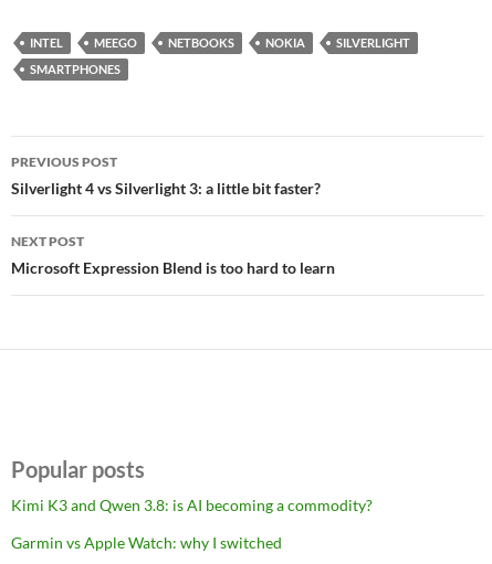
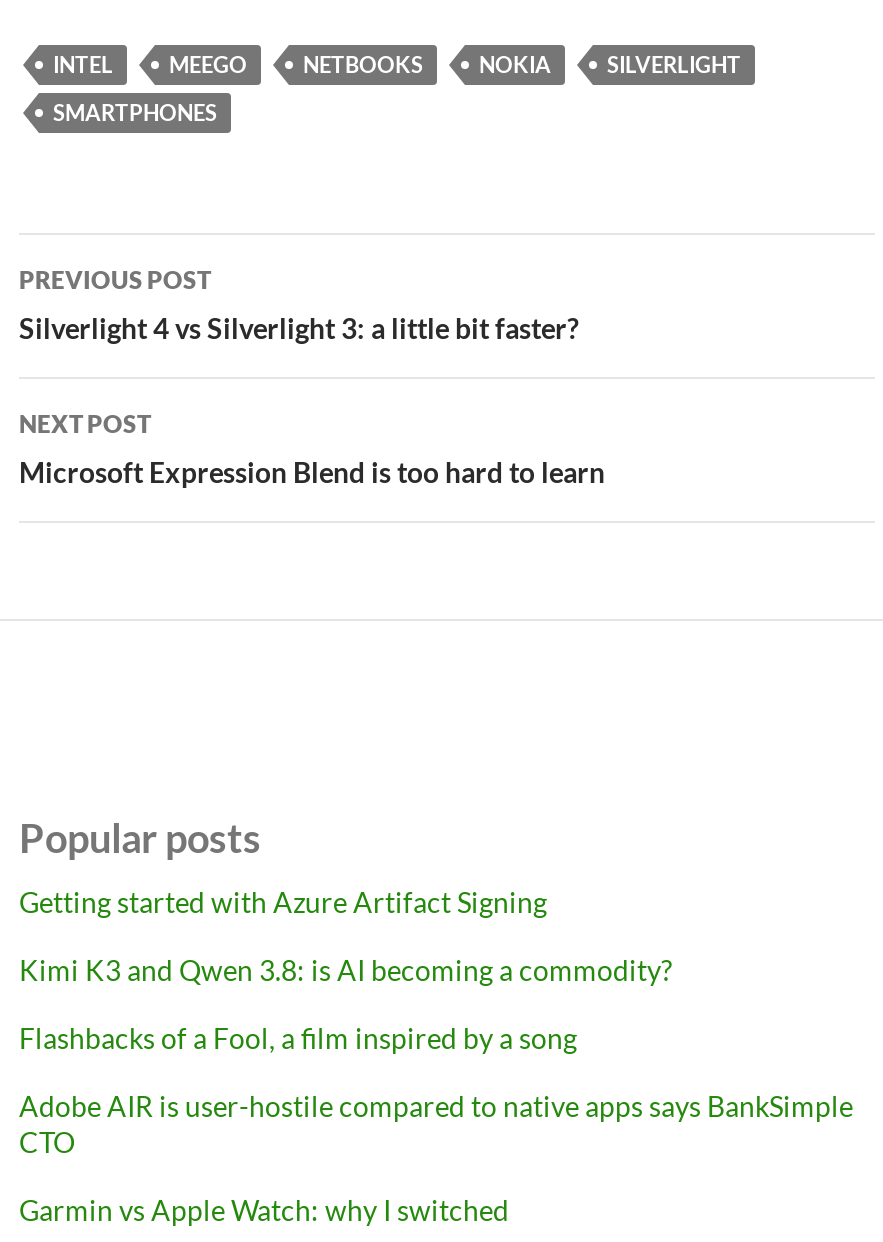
+ Getting started with Azure Artifact Signing

+ Flashbacks of a Fool, a film inspired by a song
+ Adobe AIR is user-hostile compared to native apps says BankSimple
+ CTO
